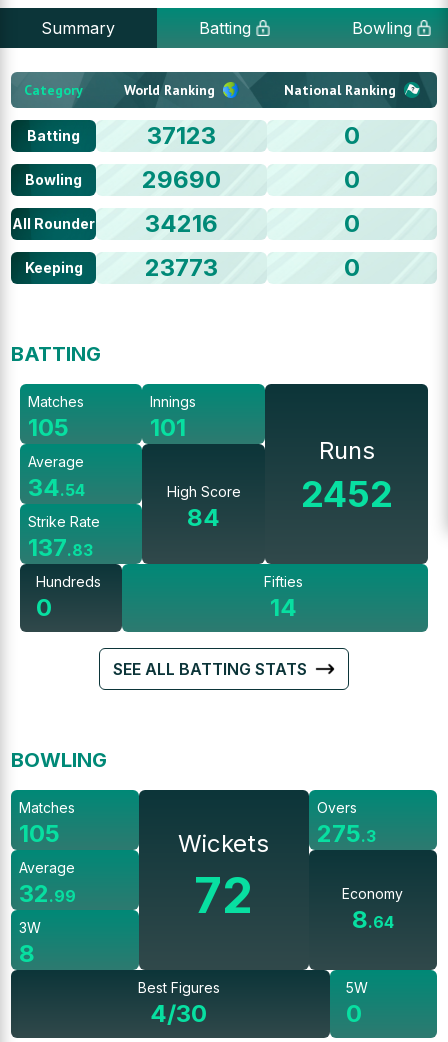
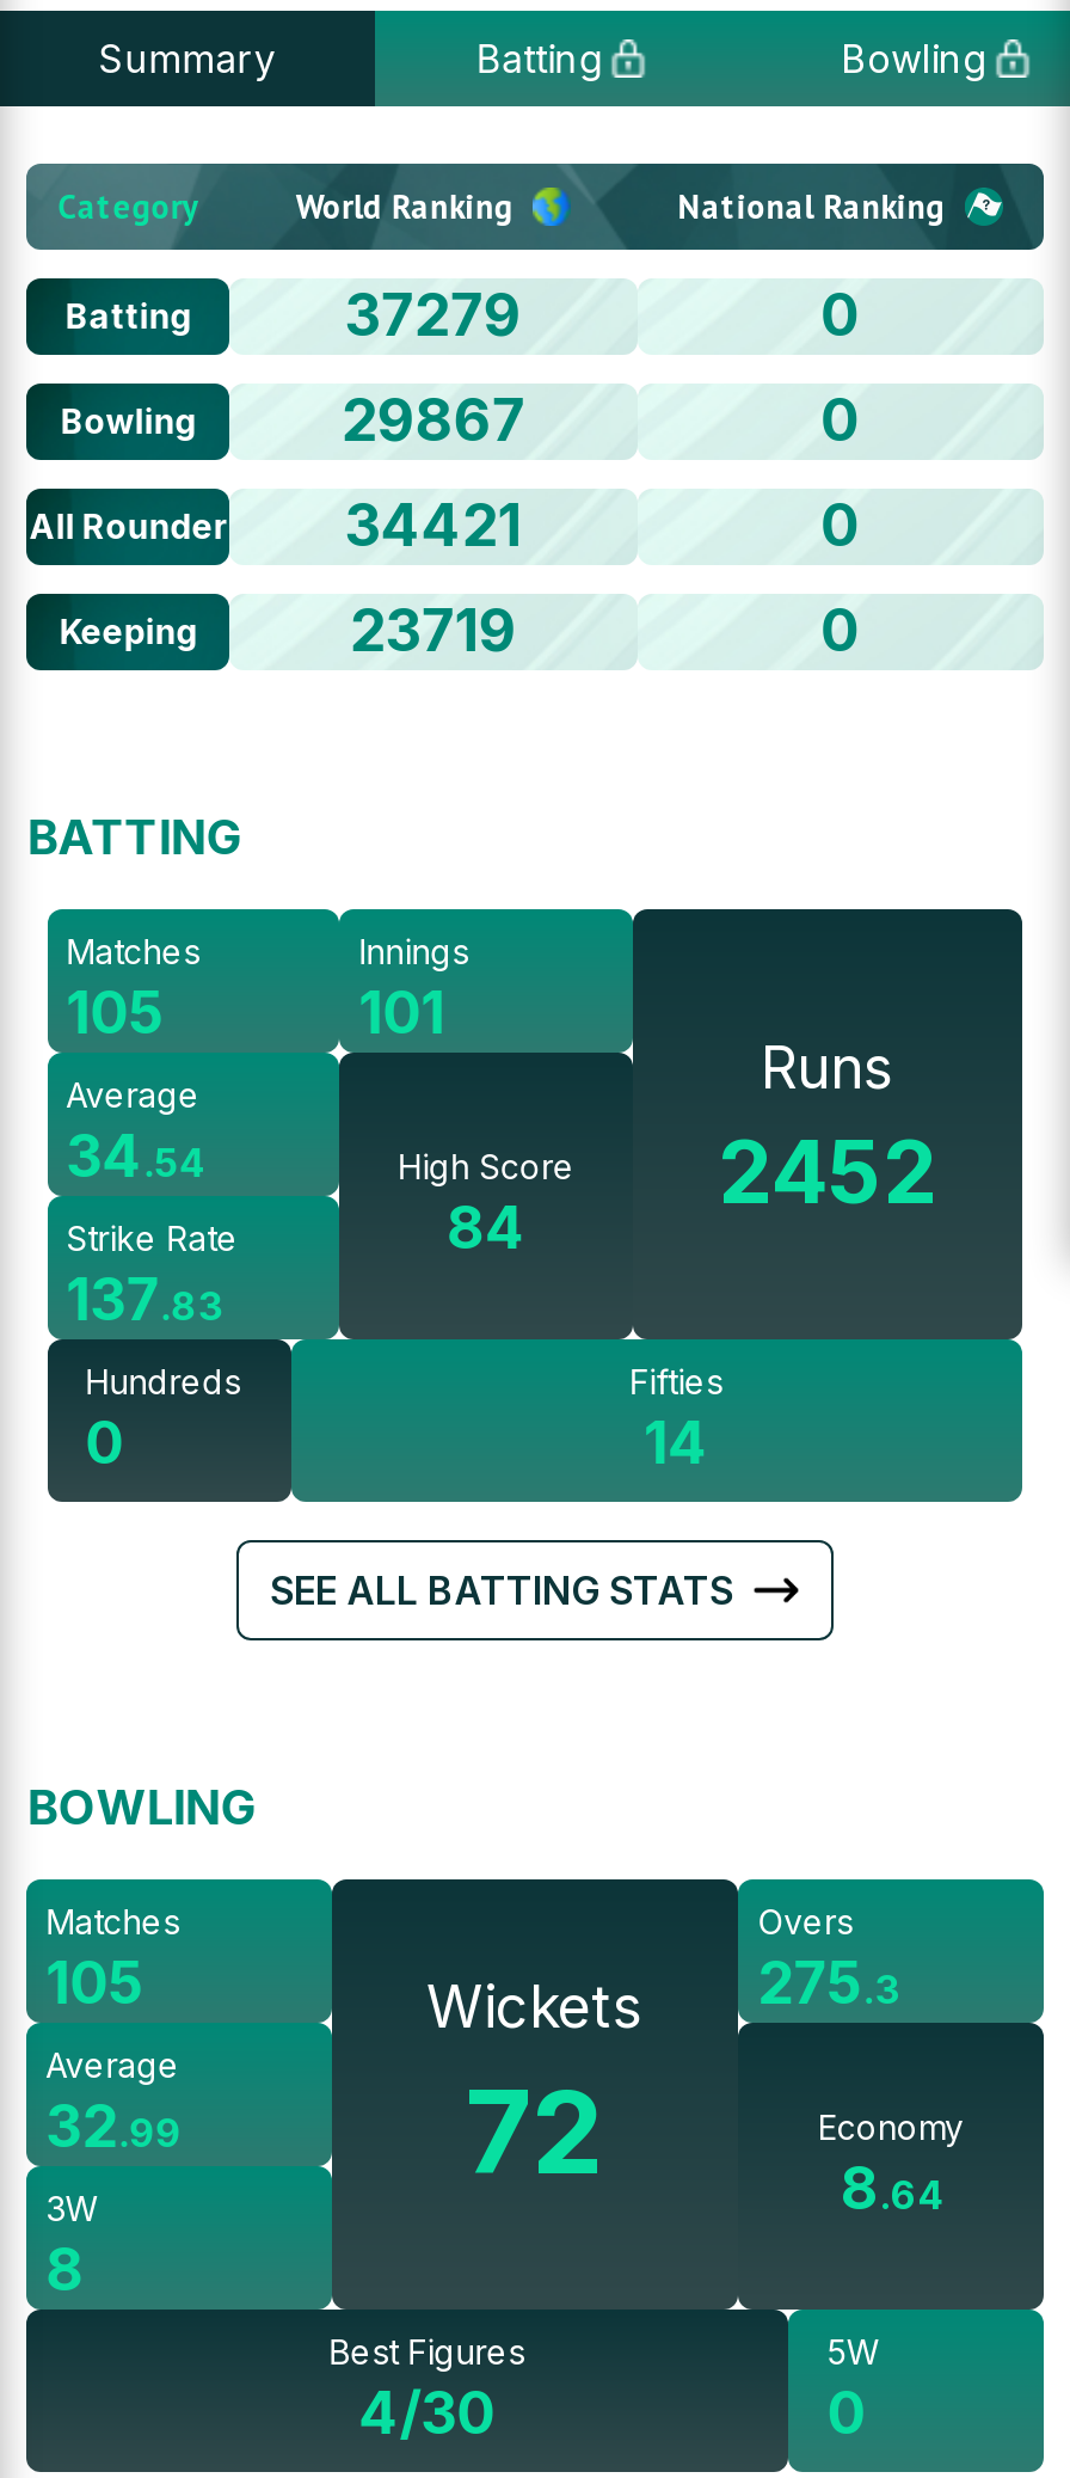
- 37123
+ 37279

- 29690
+ 29867

- 34216
+ 34421

- 23773
+ 23719
